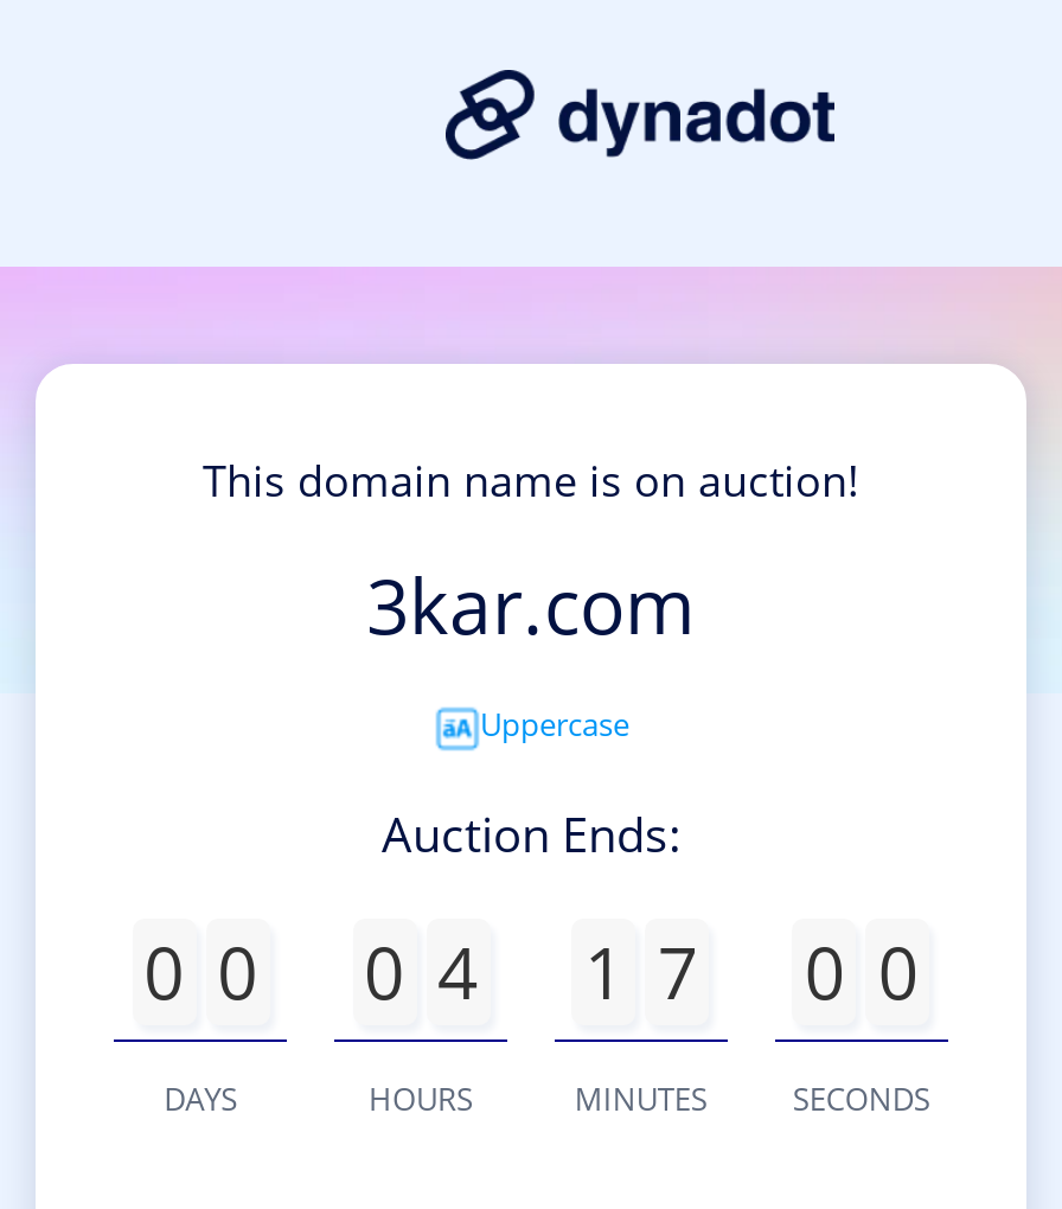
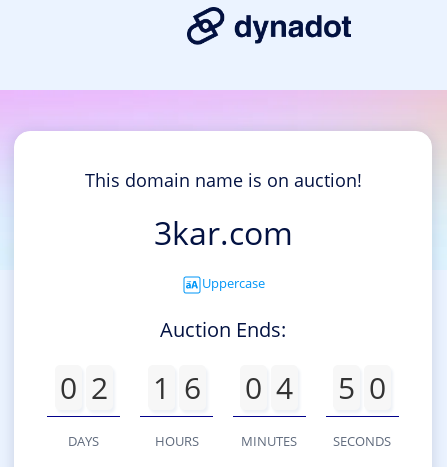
- 0 0
+ 0 2

- 0 4
+ 1 6

- 1 7
+ 0 4

- 0 0
+ 5 0
